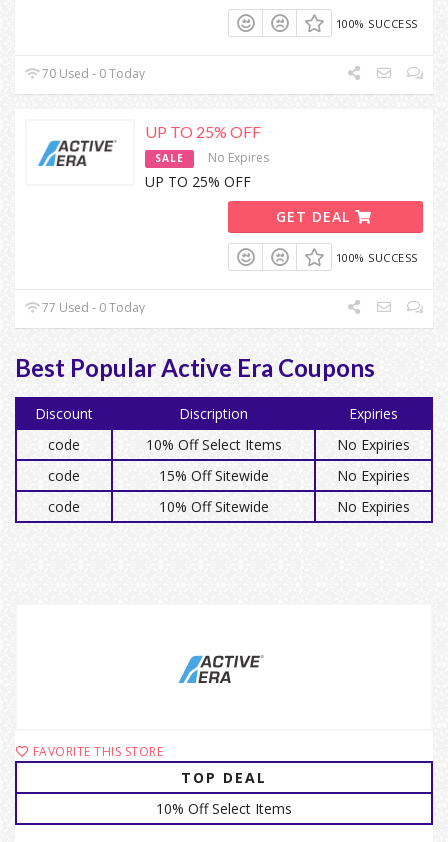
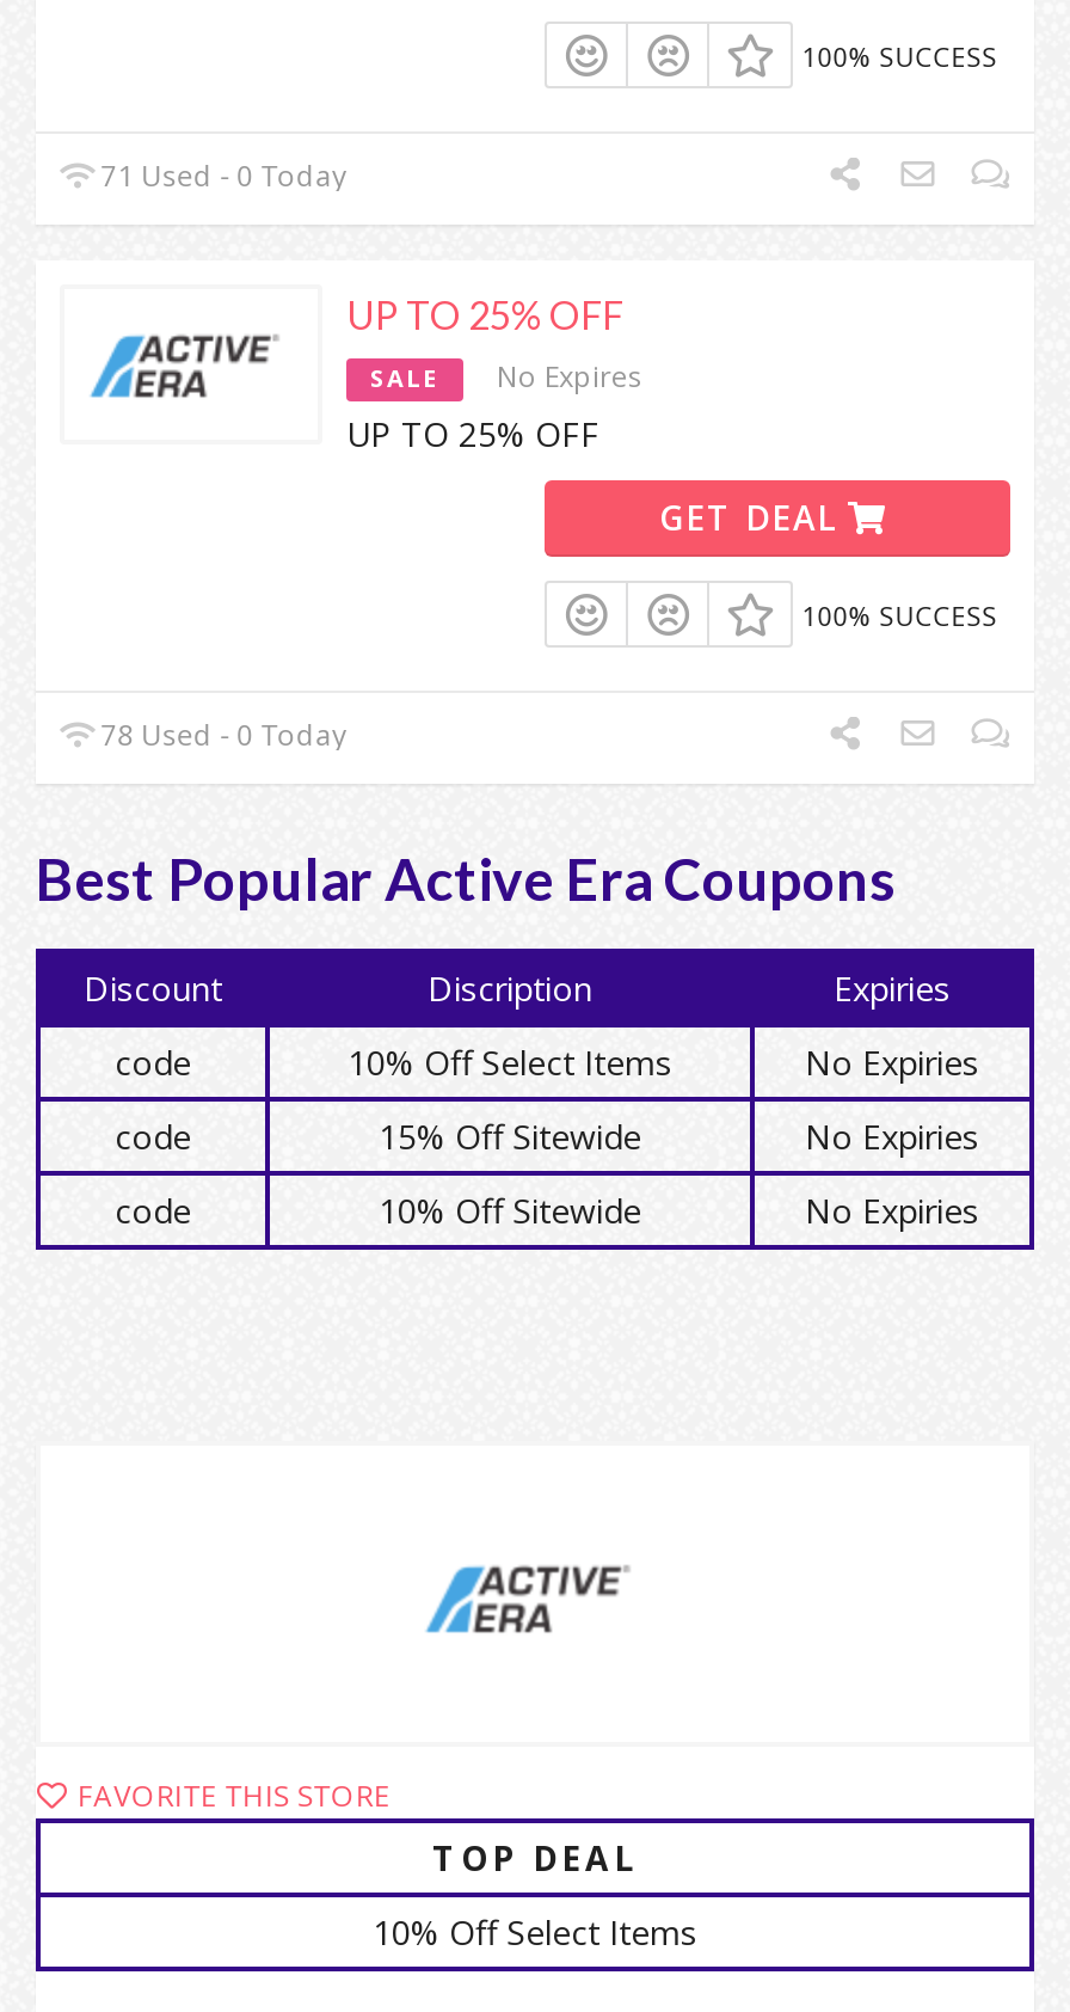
- 70 Used - 0 Today
+ 71 Used - 0 Today

- 77 Used - 0 Today
+ 78 Used - 0 Today
